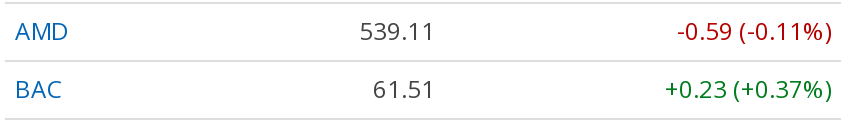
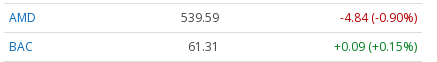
- 539.11
+ 539.59

- -0.59 (-0.11%)
+ -4.84 (-0.90%)

- 61.51
+ 61.31

- +0.23 (+0.37%)
+ +0.09 (+0.15%)
